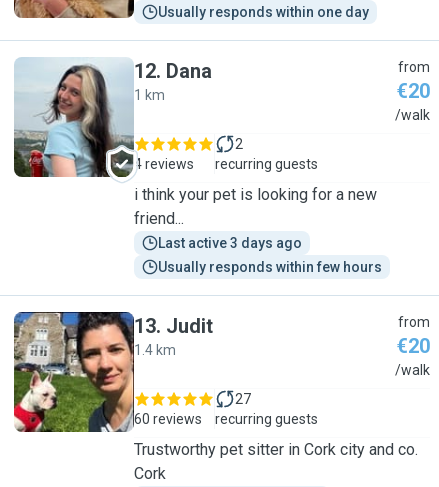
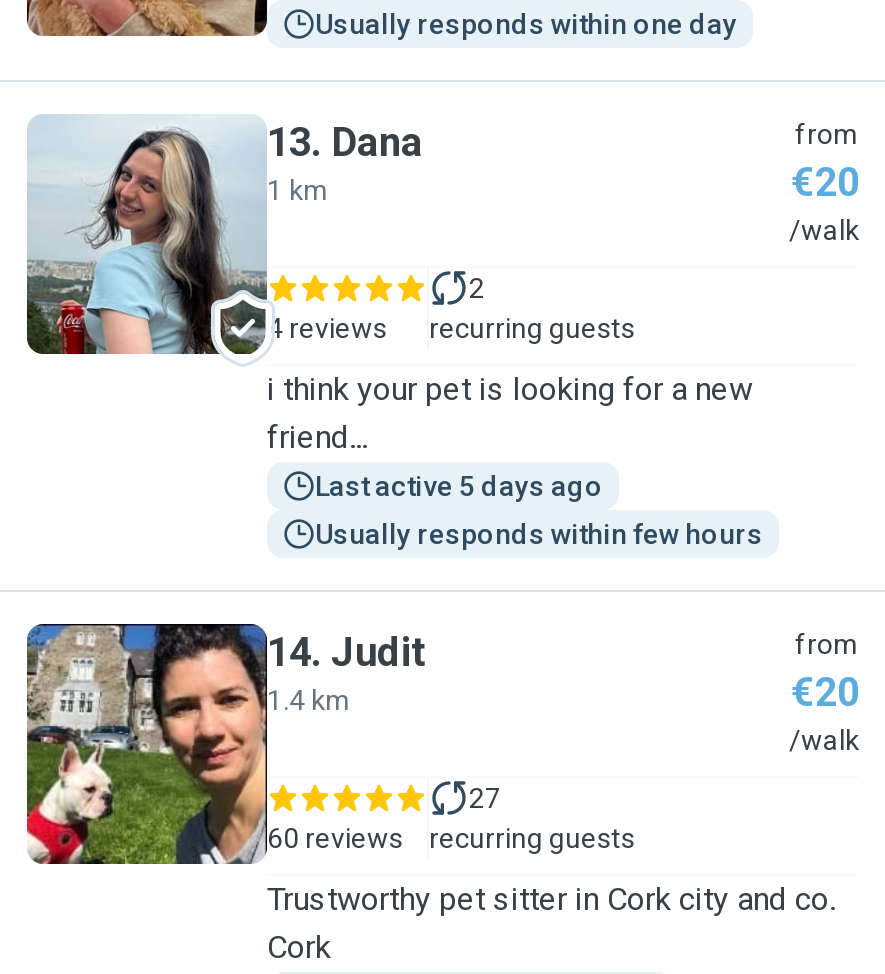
- 12. Dana
+ 13. Dana

- Last active 3 days ago
+ Last active 5 days ago

- 13. Judit
+ 14. Judit
